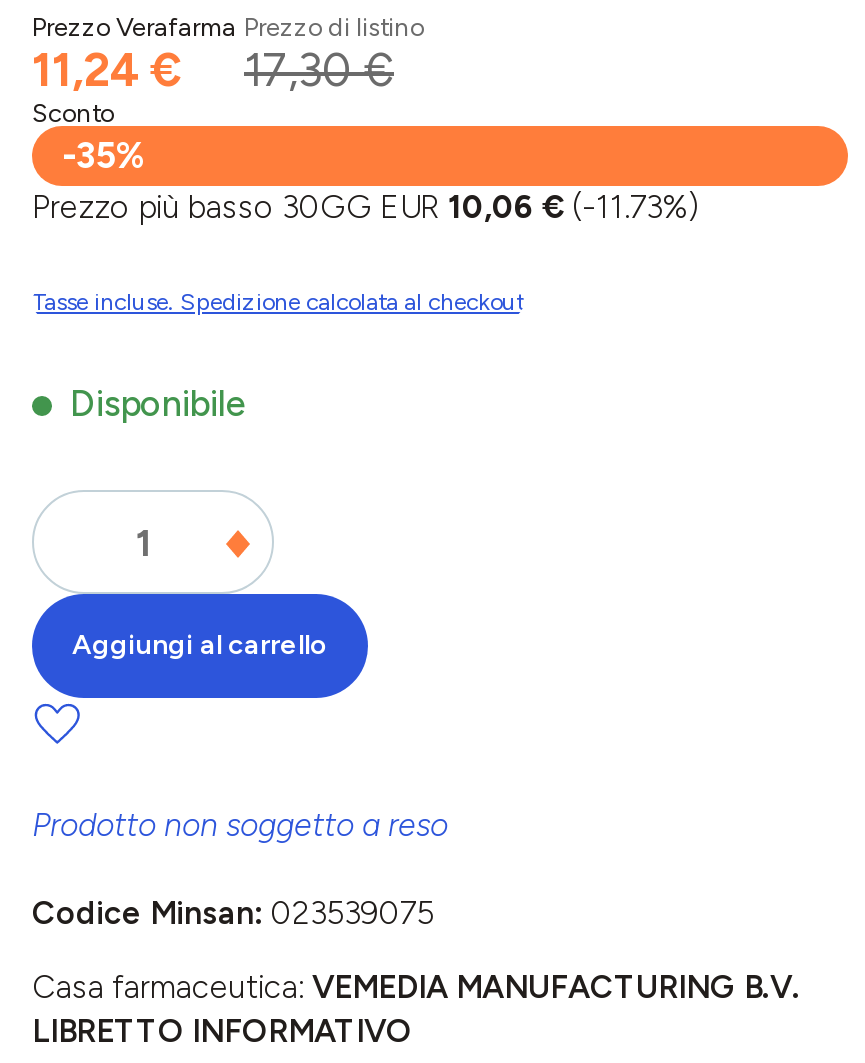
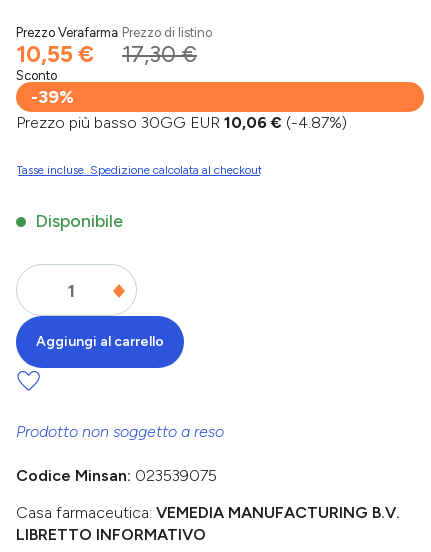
- 11,24 €
+ 10,55 €

- -35%
+ -39%

- Prezzo più basso 30GG EUR 10,06 €(-11.73%)
+ Prezzo più basso 30GG EUR 10,06 €(-4.87%)
